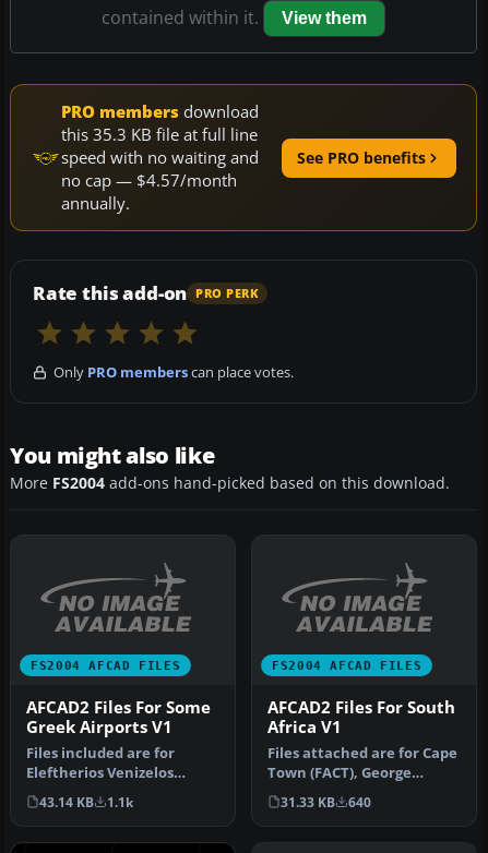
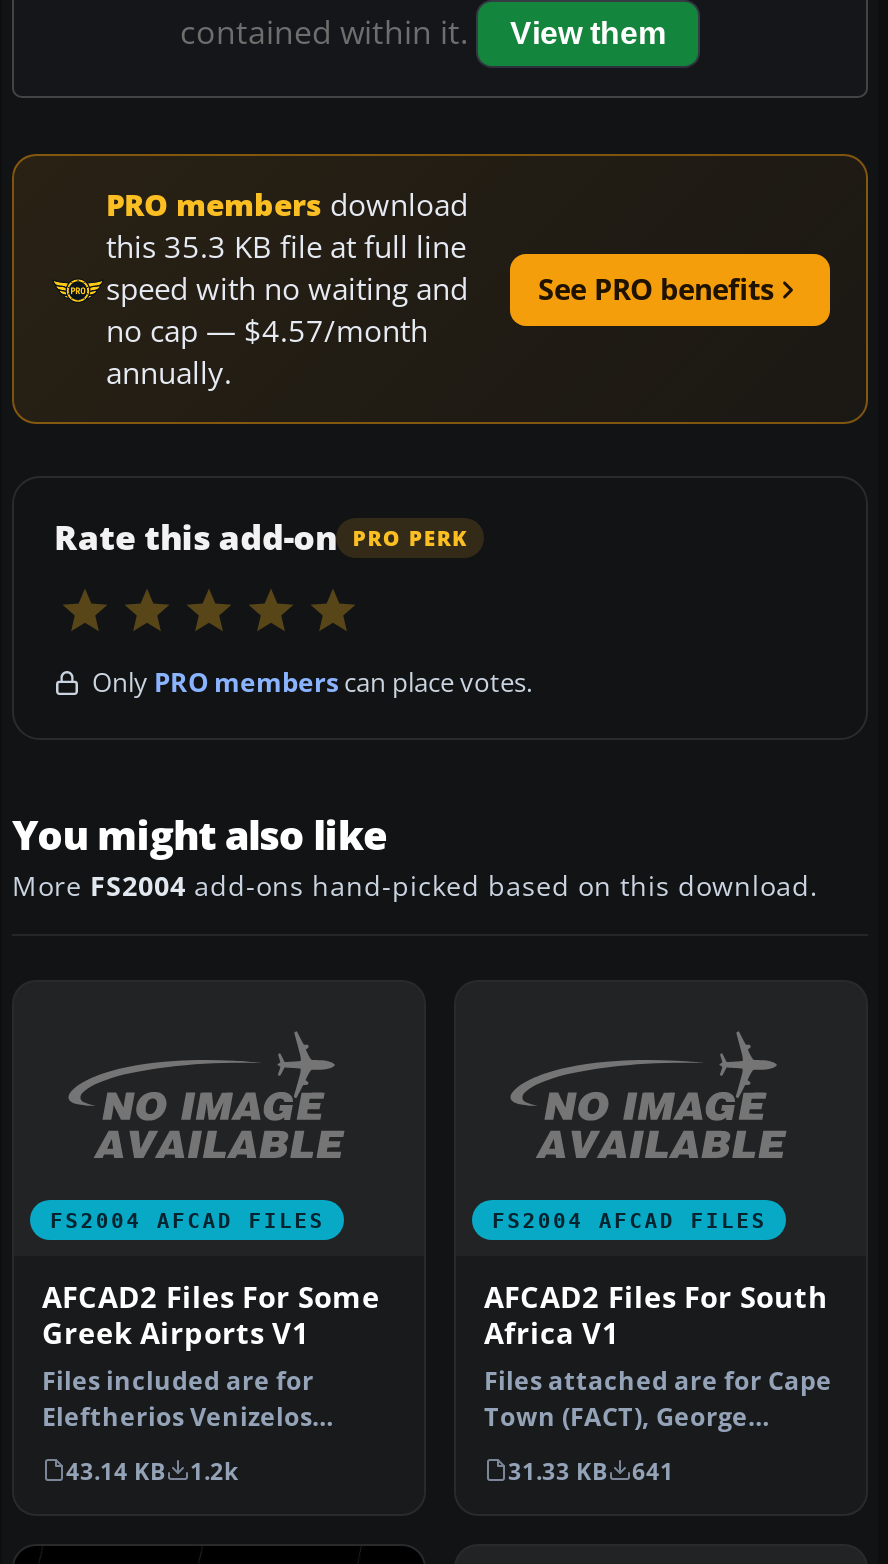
- 43.14 KB 1.1k
+ 43.14 KB 1.2k

- 31.33 KB 640
+ 31.33 KB 641
